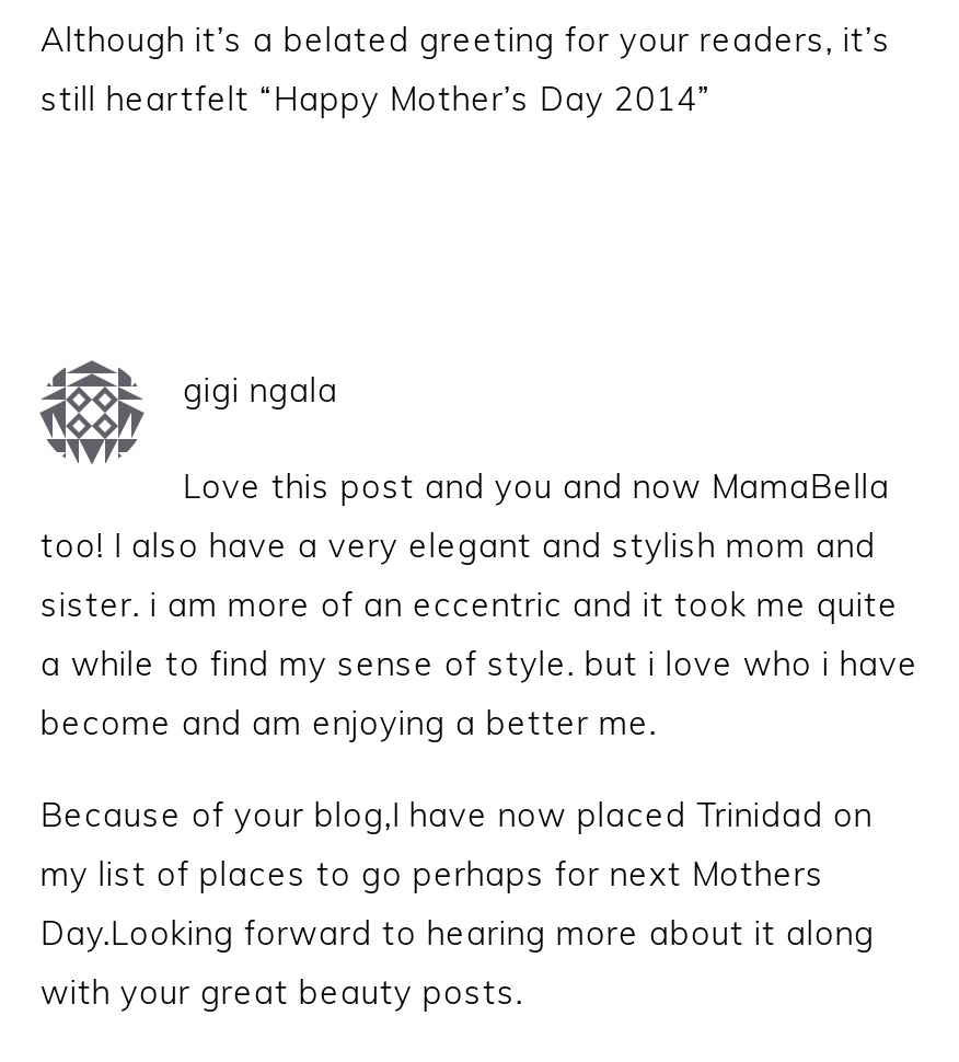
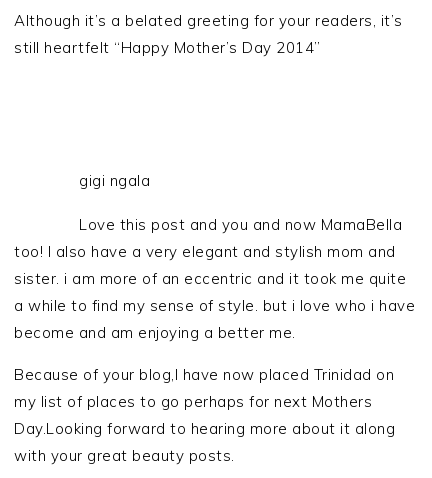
- [image]
